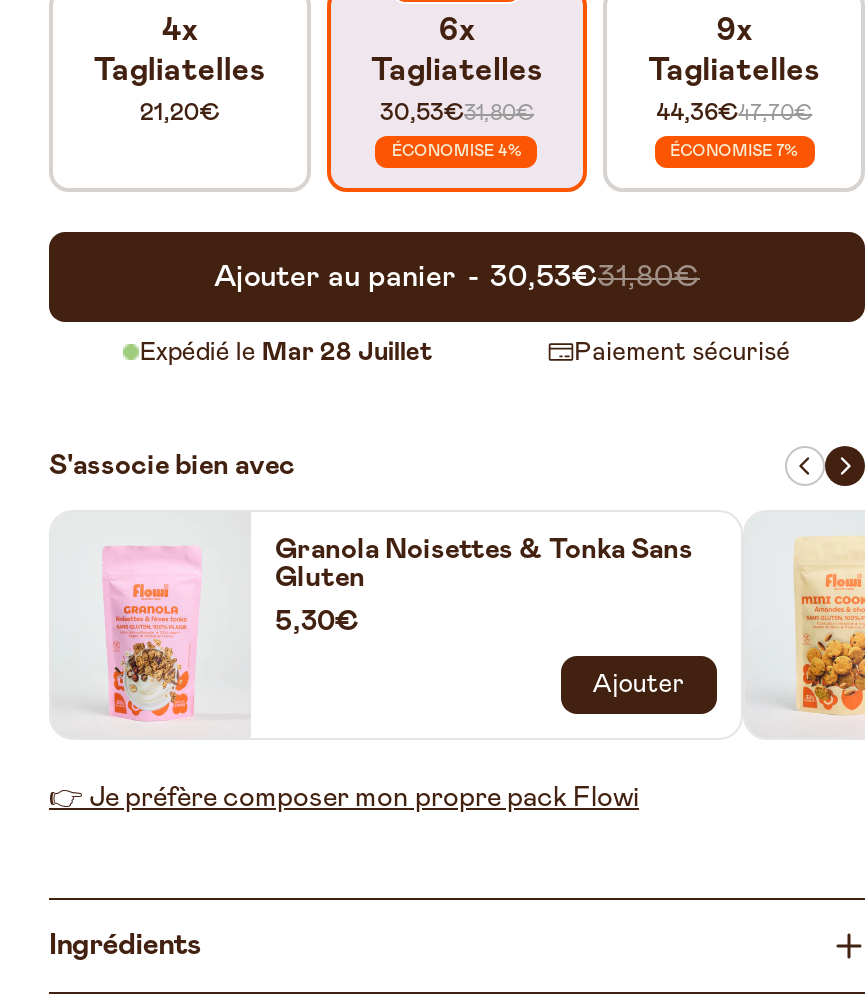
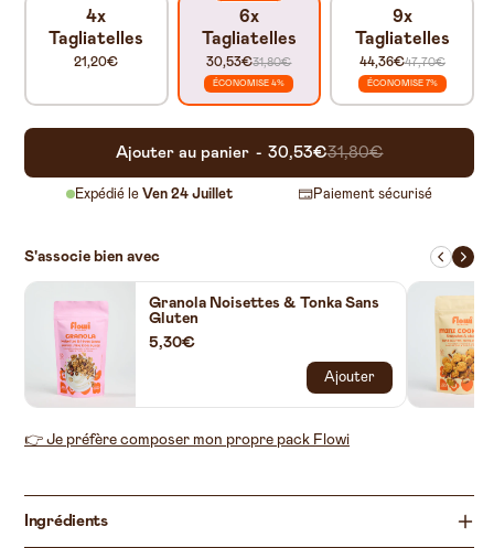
- Expédié le Mar 28 Juillet
+ Expédié le Ven 24 Juillet
